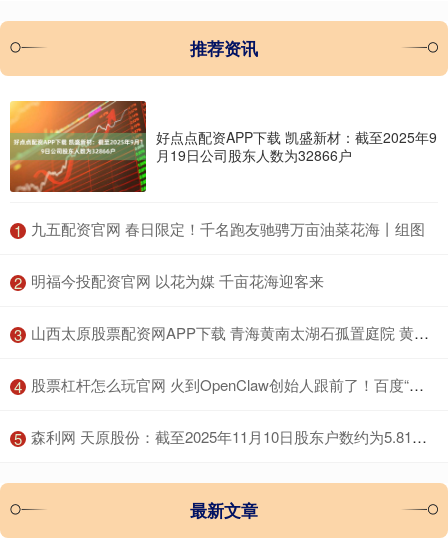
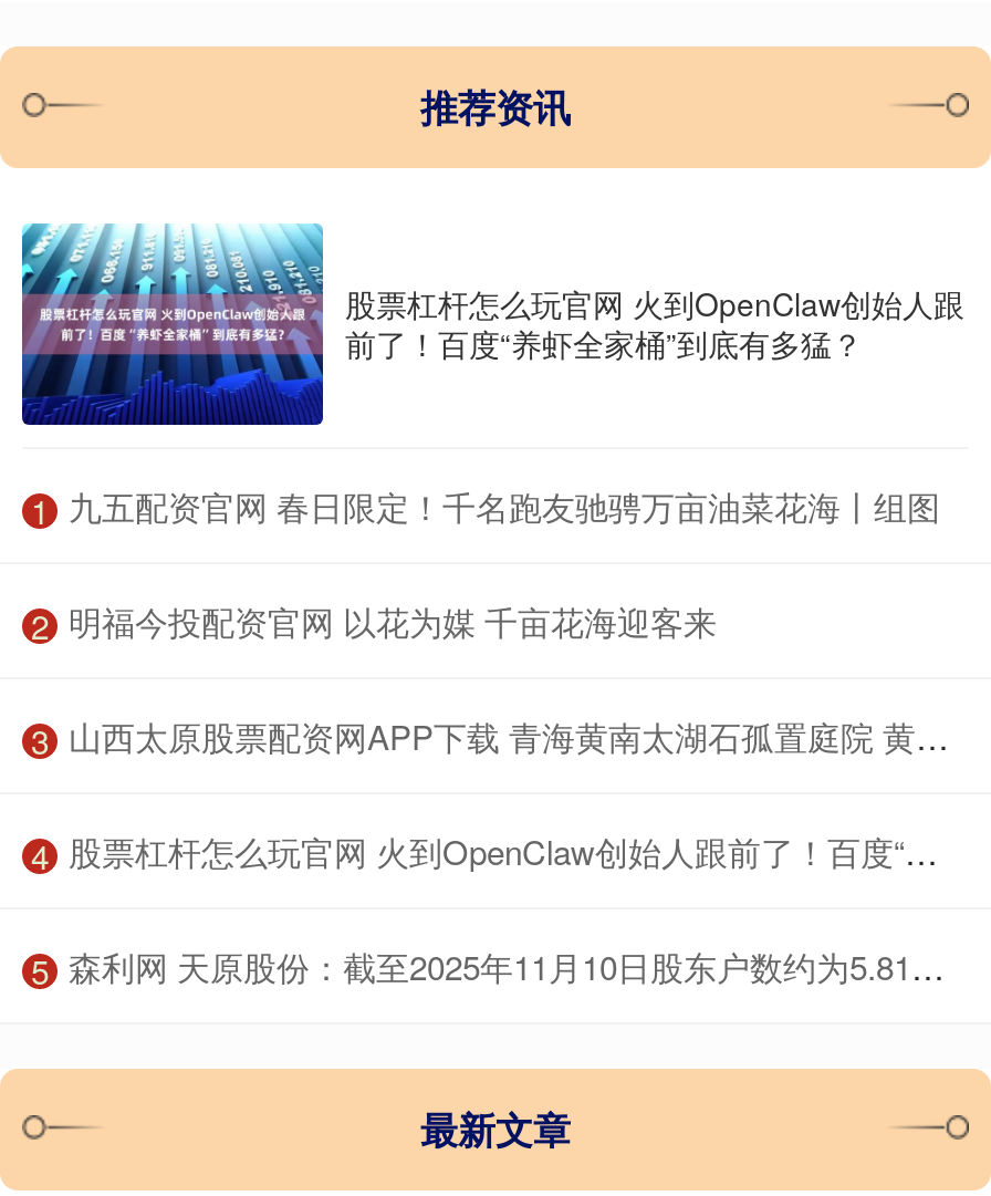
- [image]
- 好点点配资APP下载 凯盛新材：截至2025年9
- 月19日公司股东人数为32866户
+ [image]
+ 股票杠杆怎么玩官网 火到OpenClaw创始人跟
+ 前了！百度“养虾全家桶”到底有多猛？
